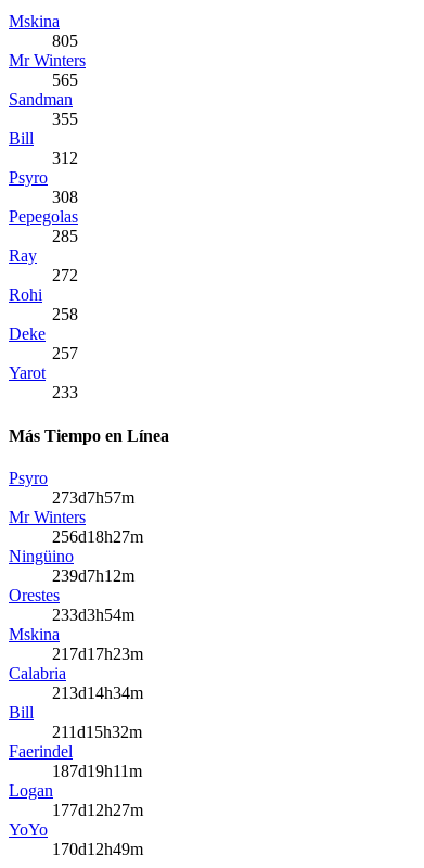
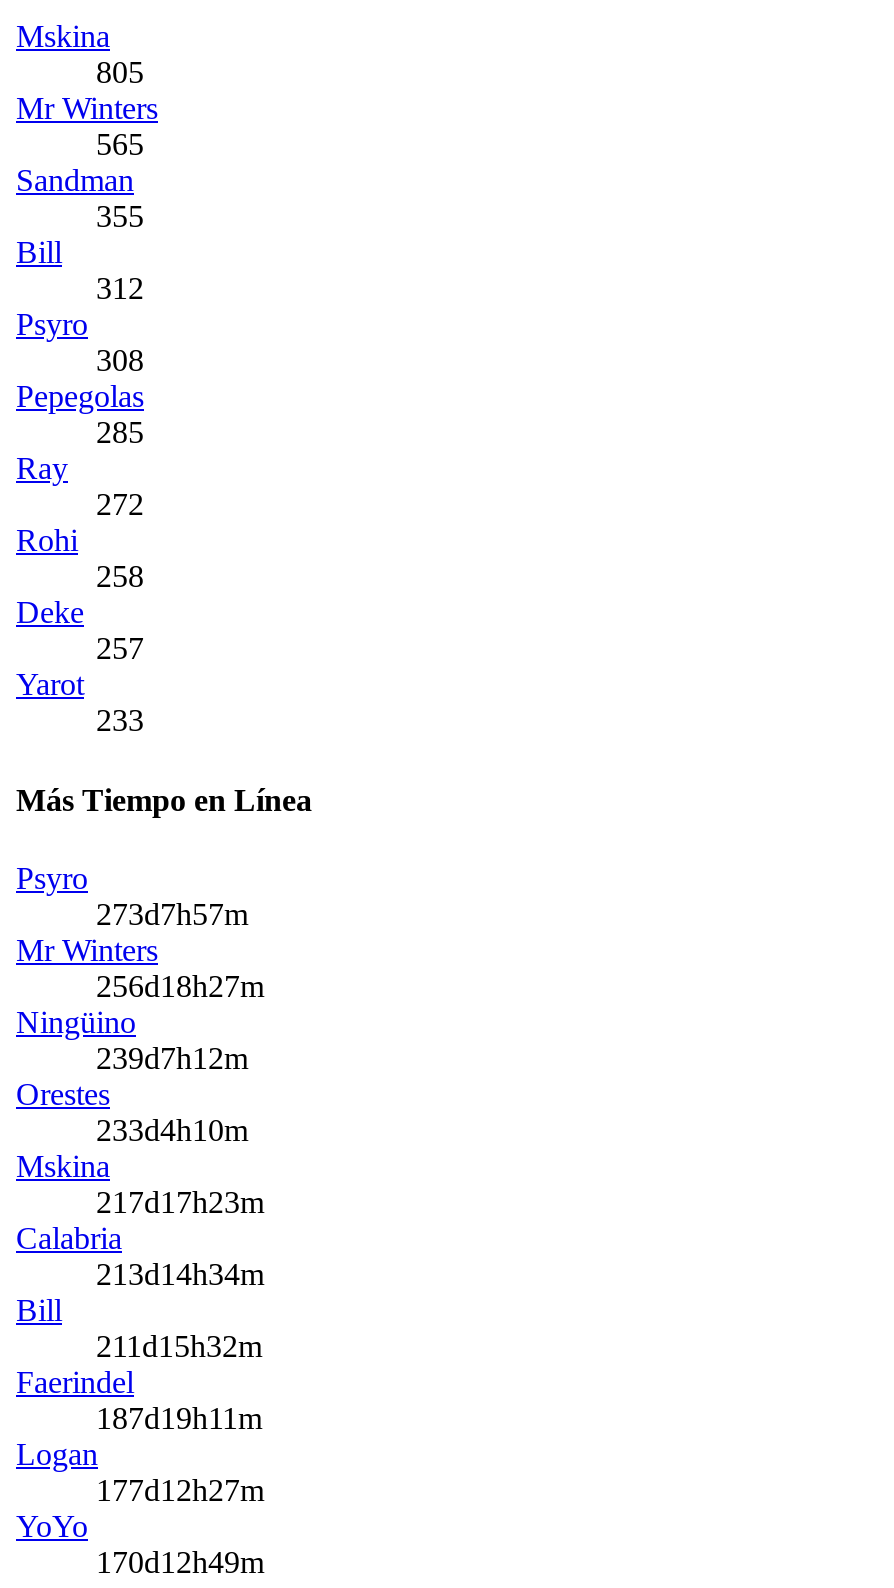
- 233d3h54m
+ 233d4h10m
